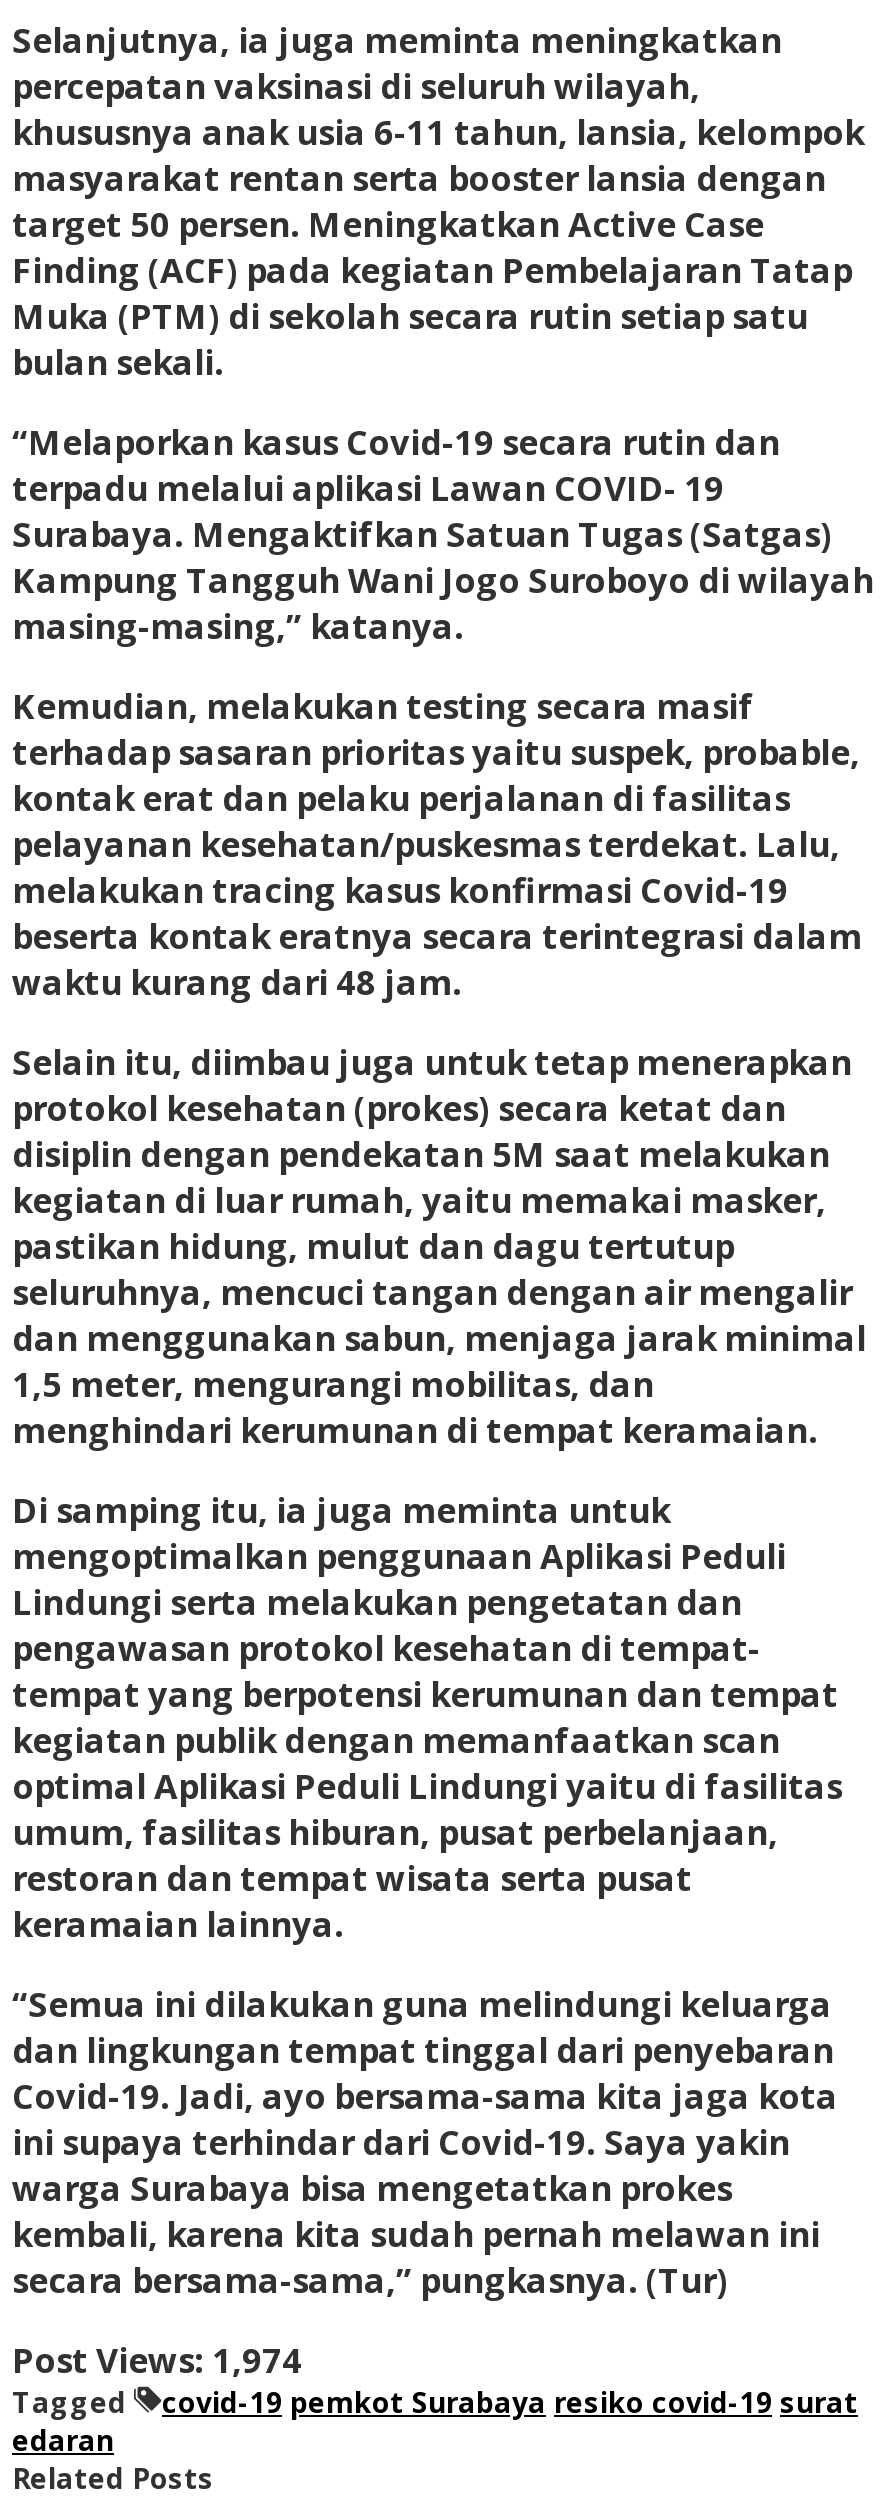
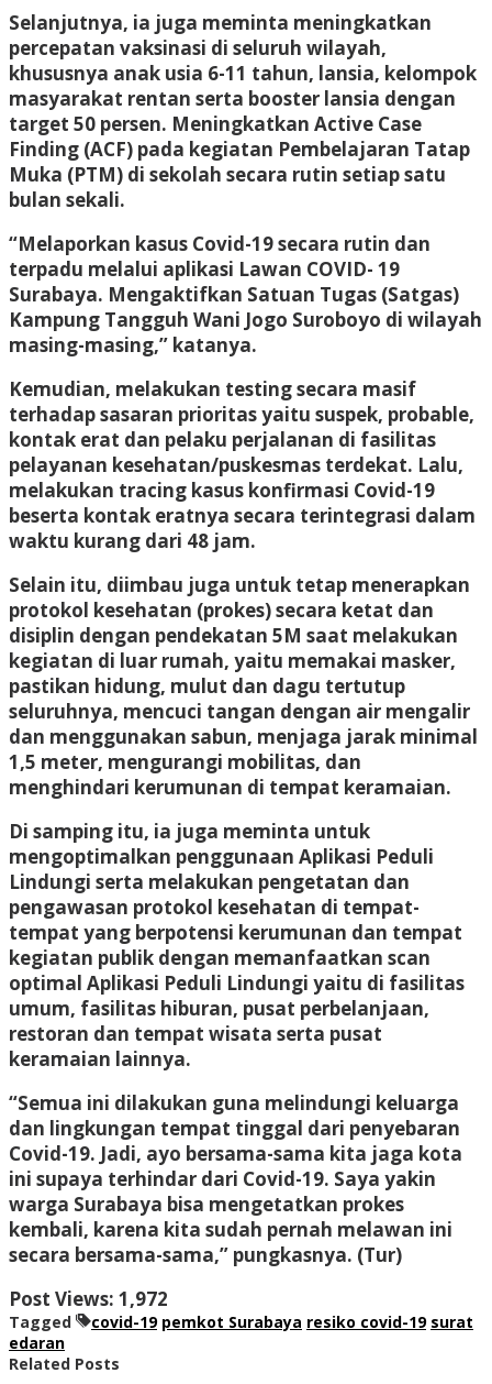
- Post Views: 1,974
+ Post Views: 1,972
